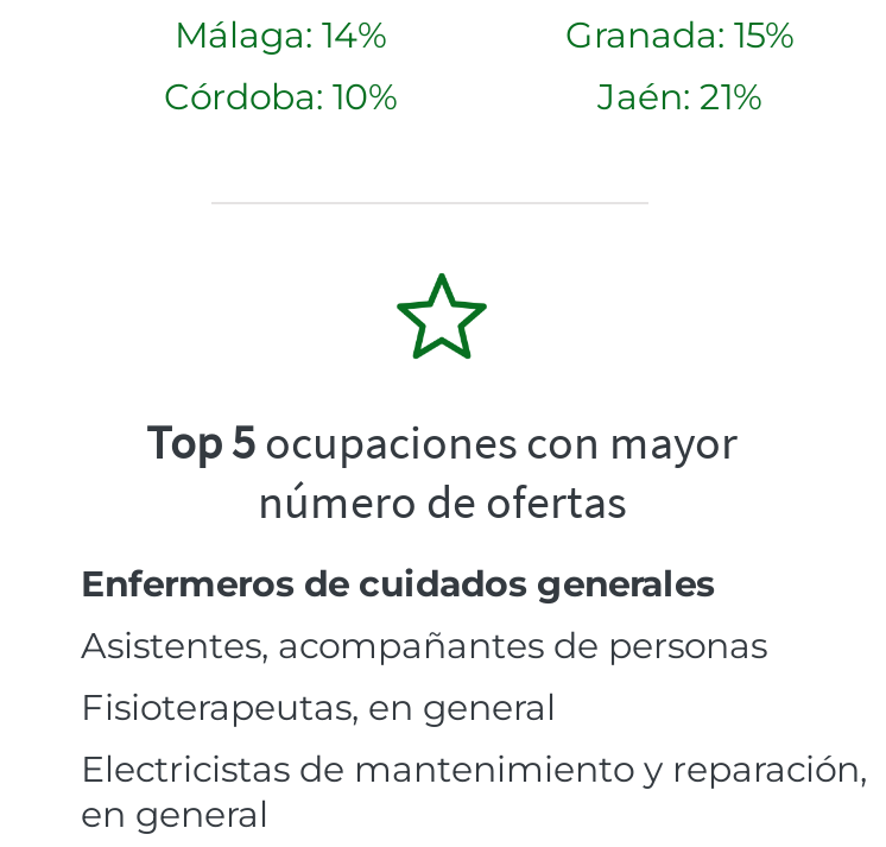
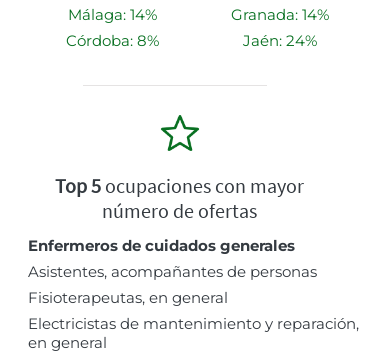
- Granada: 15%
+ Granada: 14%

- Córdoba: 10%
+ Córdoba: 8%

- Jaén: 21%
+ Jaén: 24%
